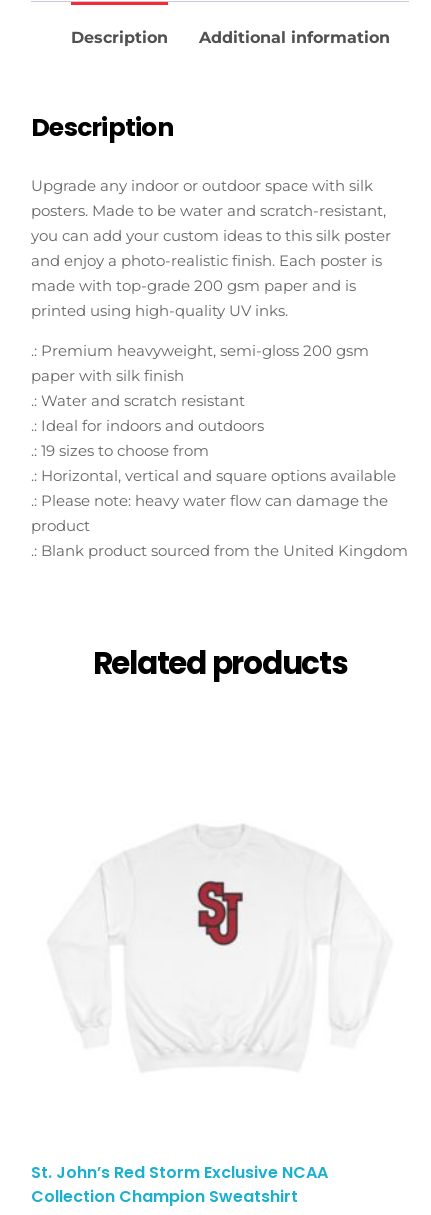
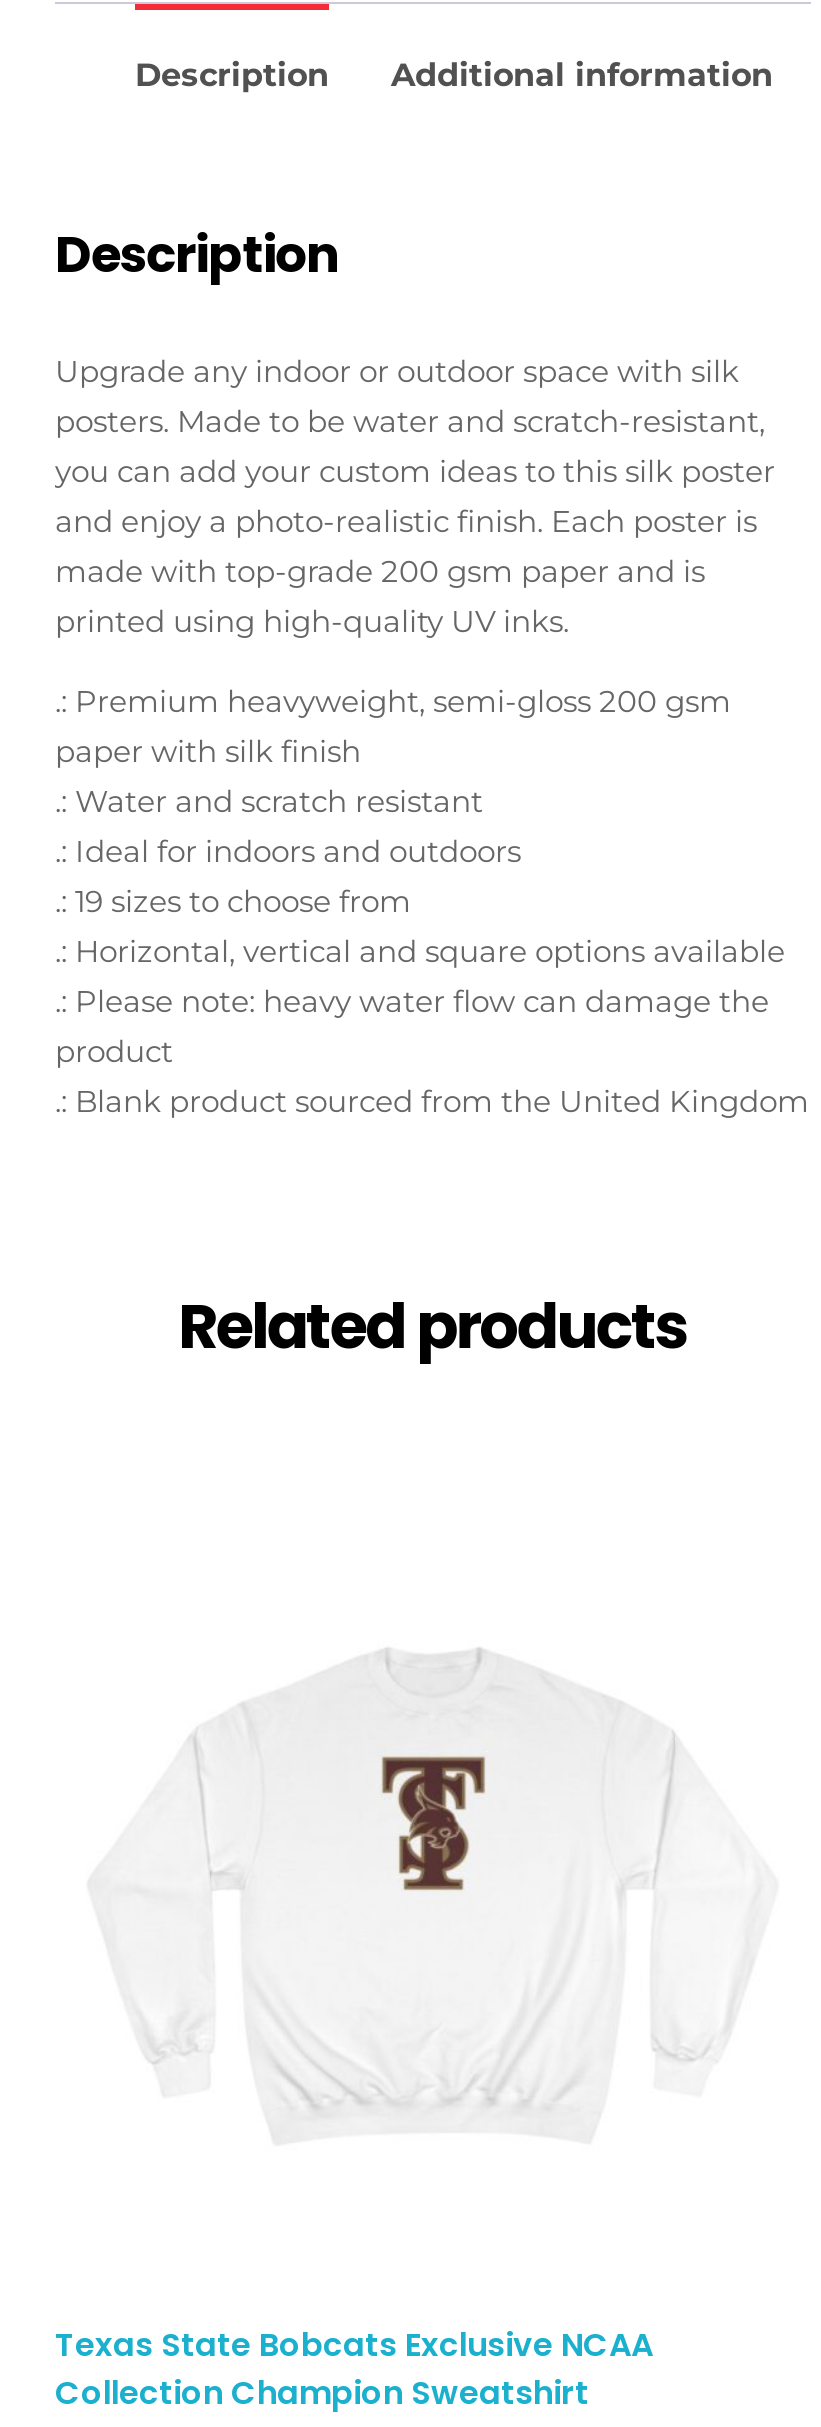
- [image]
+ [image]

- St. John’s Red Storm Exclusive NCAA
+ Texas State Bobcats Exclusive NCAA
